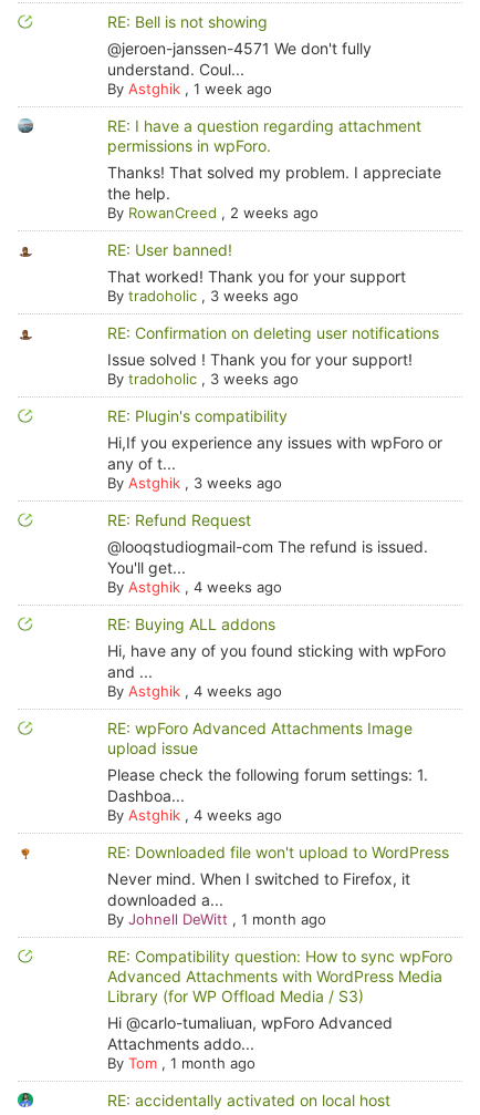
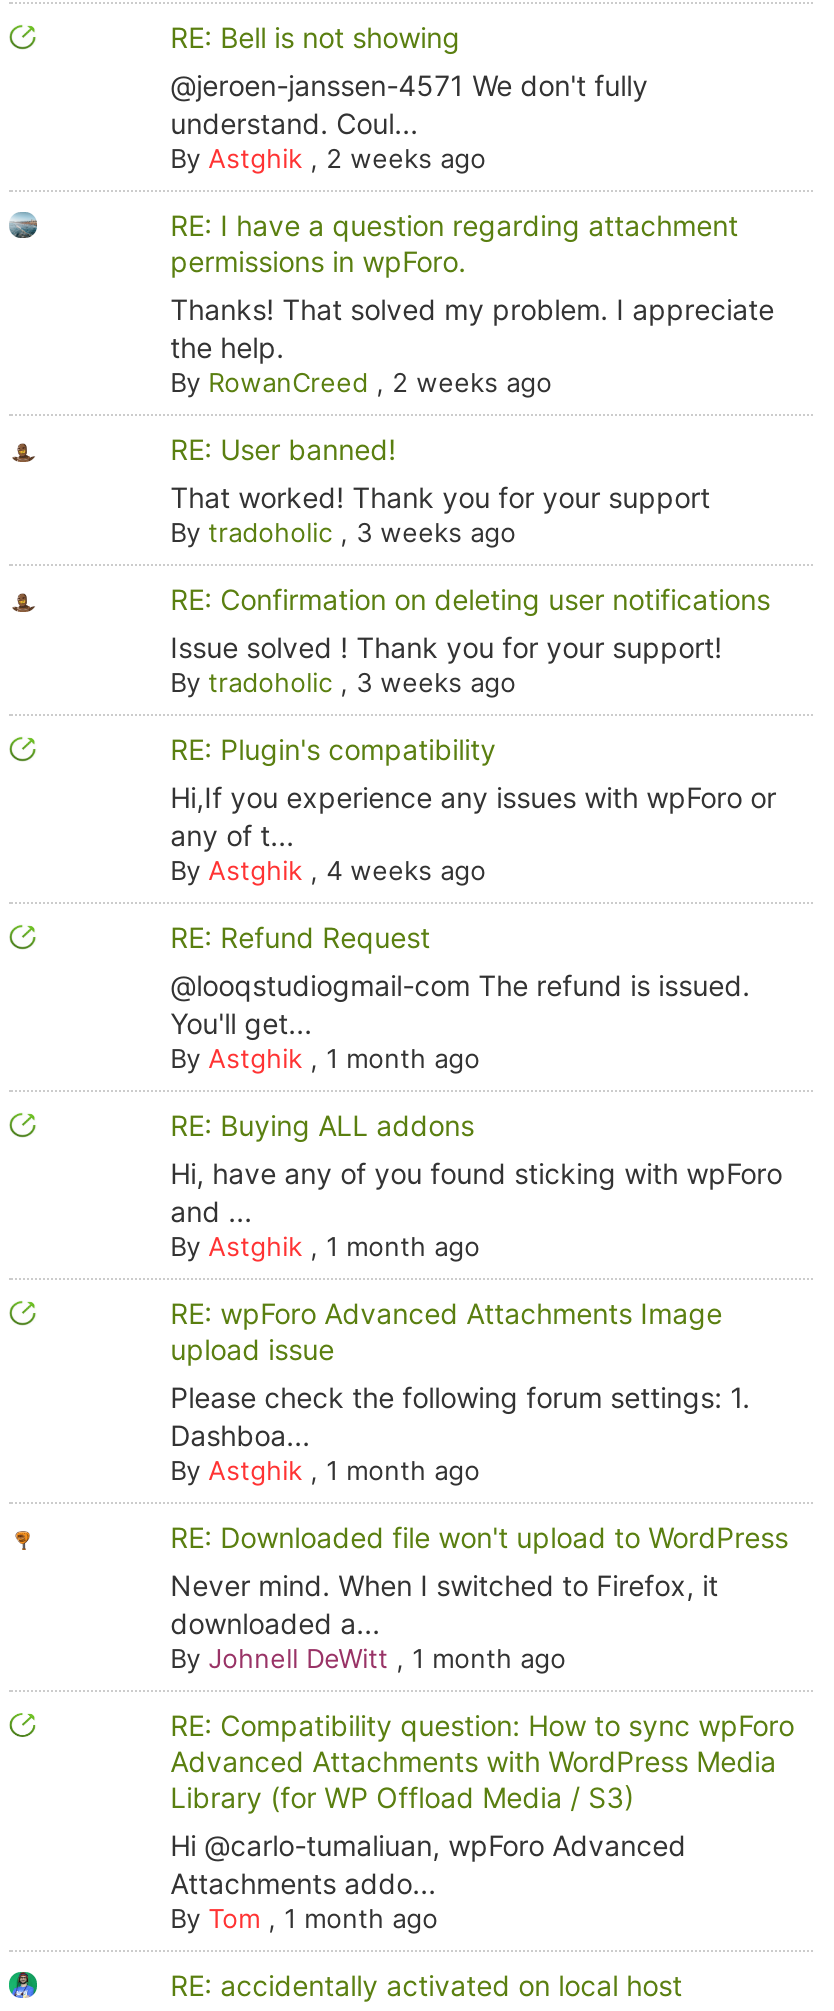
- By Astghik, 1 week ago
+ By Astghik, 2 weeks ago

- By Astghik, 3 weeks ago
+ By Astghik, 4 weeks ago

- By Astghik, 4 weeks ago
+ By Astghik, 1 month ago

- By Astghik, 4 weeks ago
+ By Astghik, 1 month ago

- By Astghik, 4 weeks ago
+ By Astghik, 1 month ago
